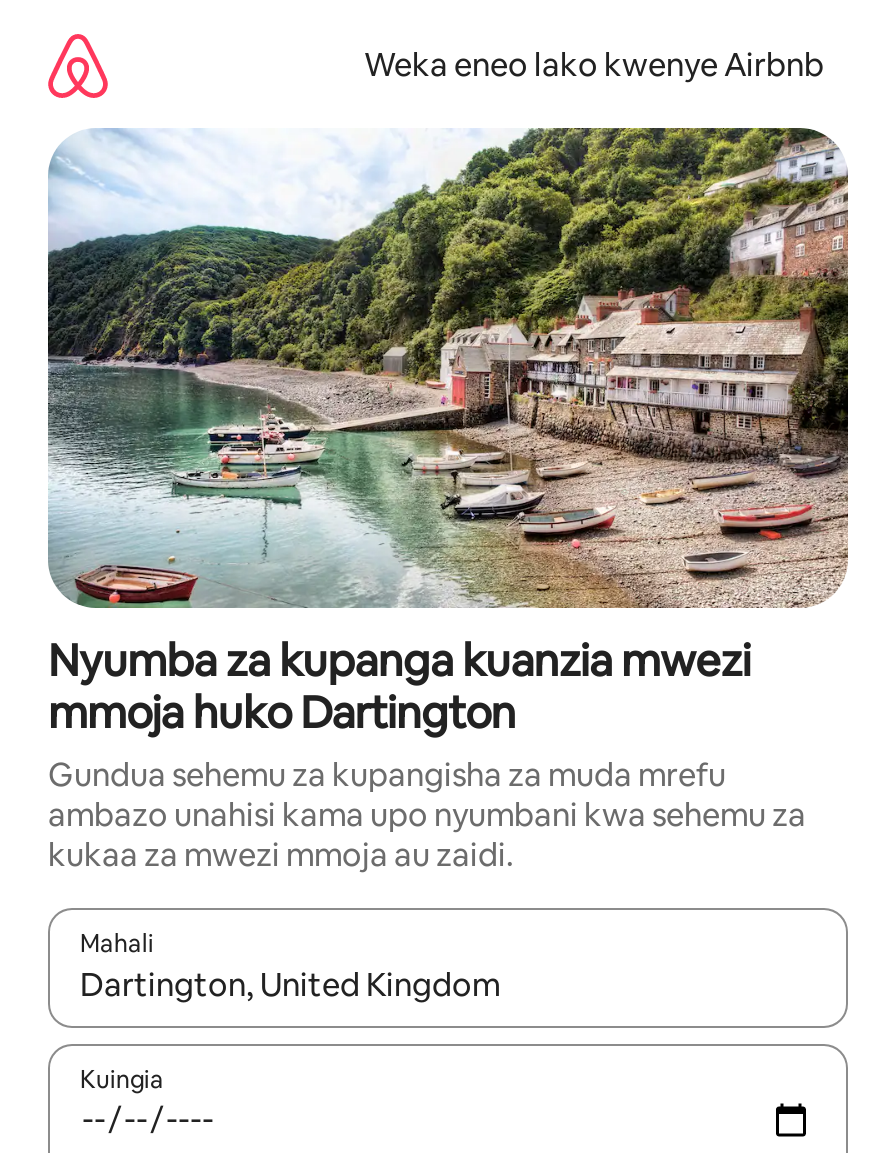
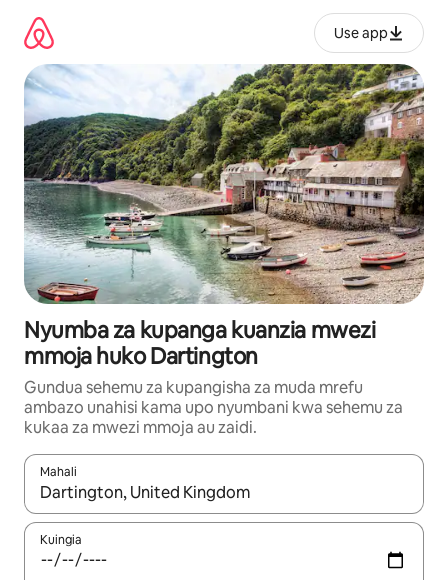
- Weka eneo lako kwenye Airbnb
+ Use app
